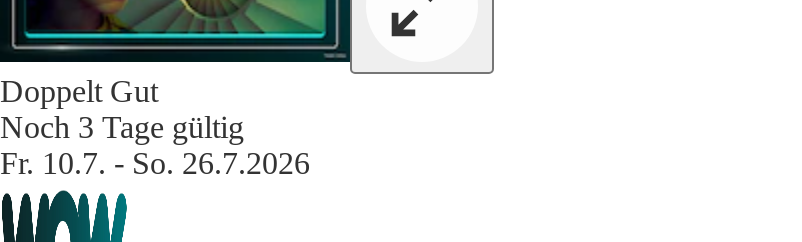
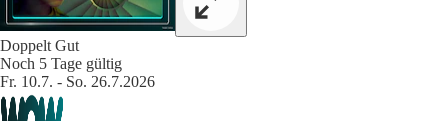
- Noch 3 Tage gültig
+ Noch 5 Tage gültig
